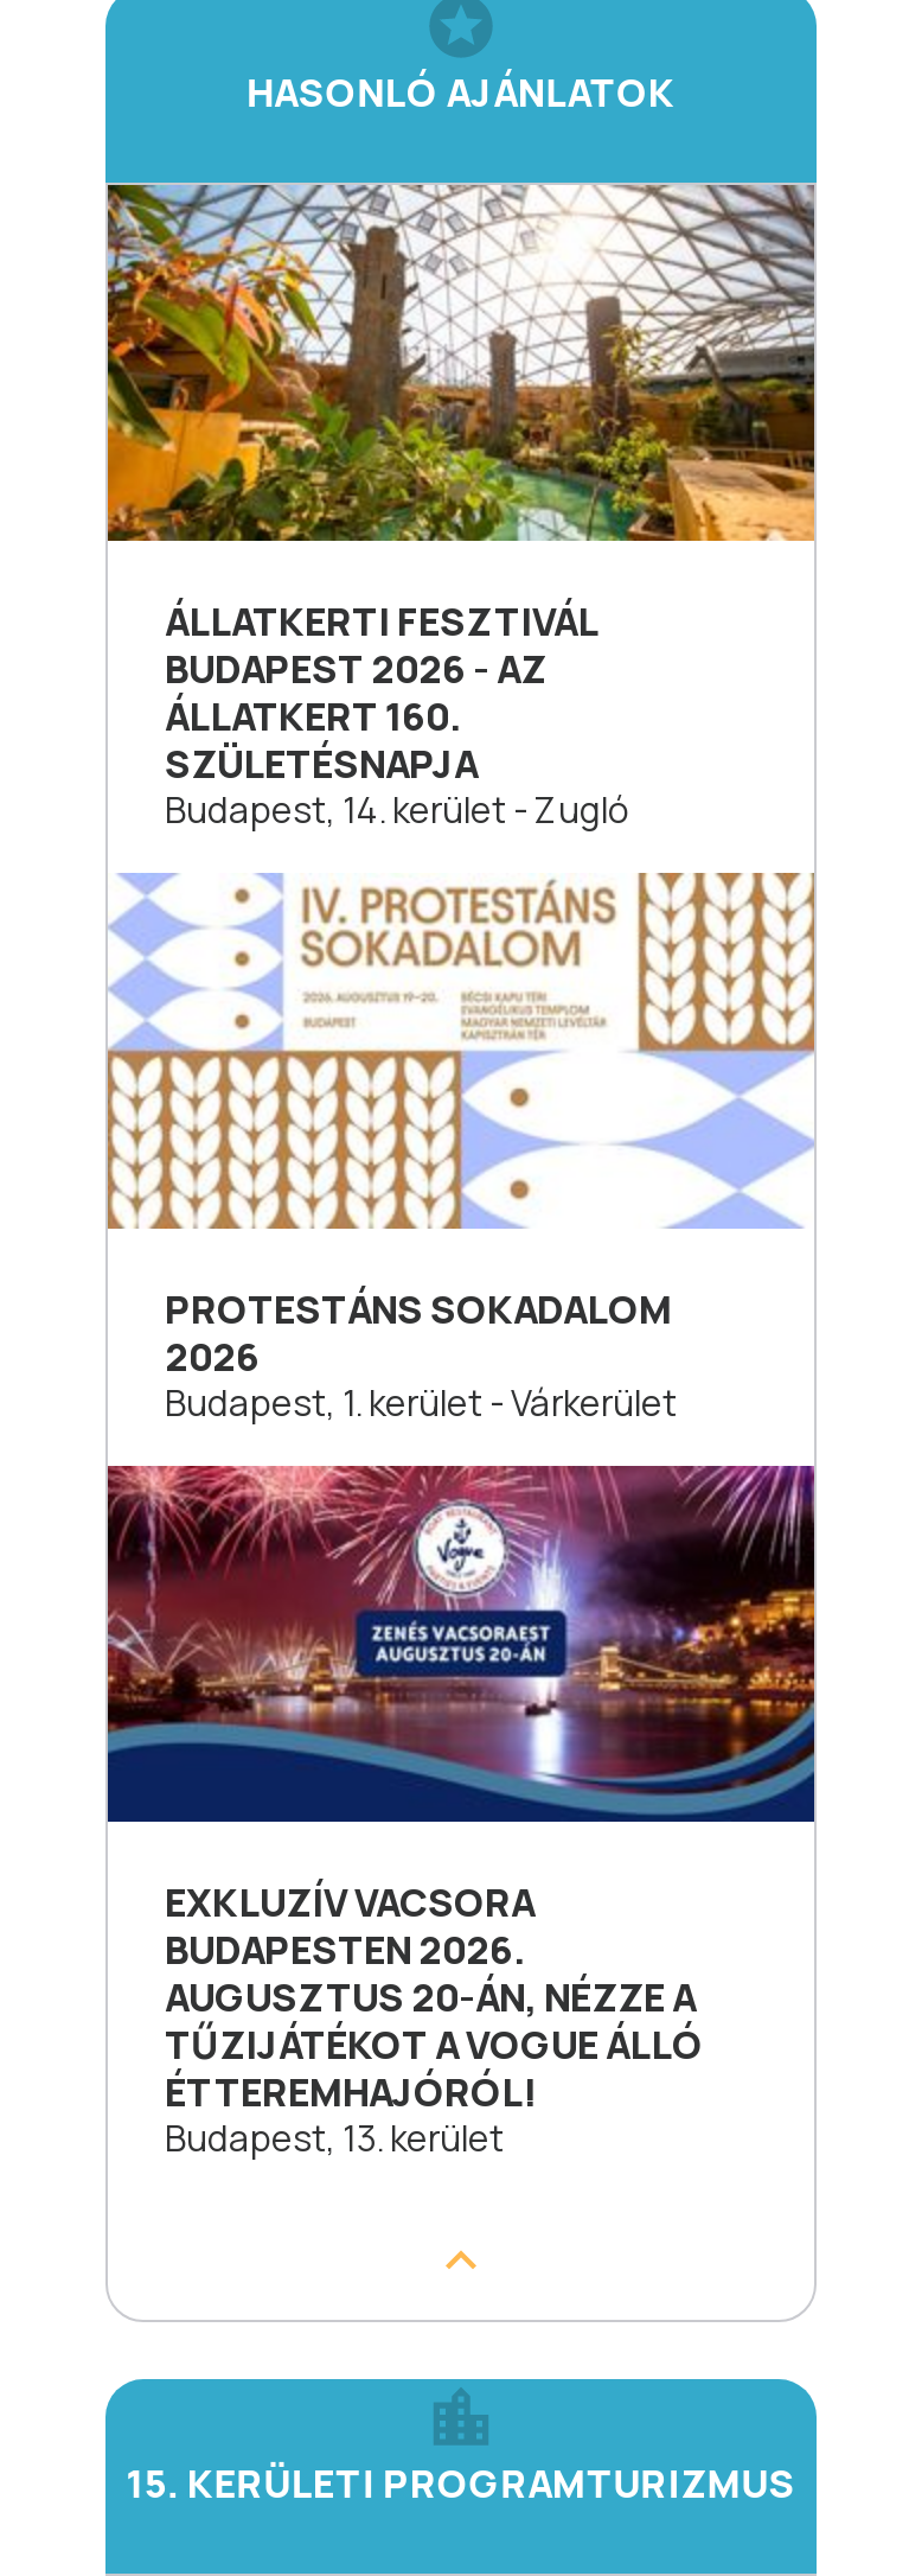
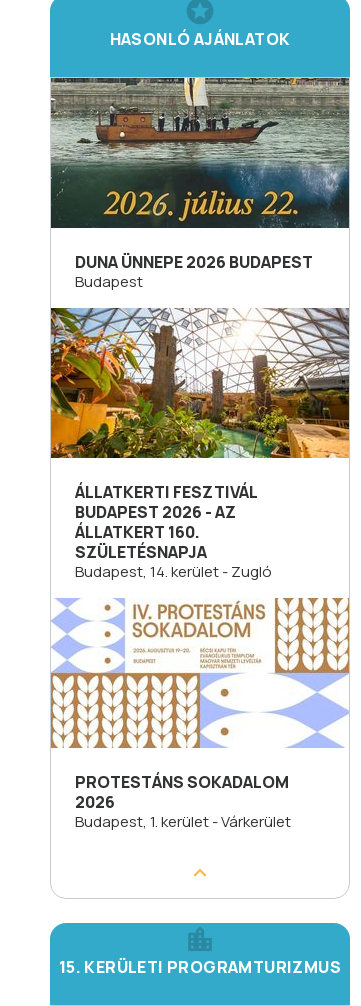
+ [image]
+ DUNA ÜNNEPE 2026 BUDAPEST
+ Budapest

moved down: [image] | ÁLLATKERTI FESZTIVÁL | BUDAPEST 2026 - AZ | ... | 2026 | Budapest, 1. kerület - Várkerület

- [image]
- EXKLUZÍV VACSORA
- BUDAPESTEN 2026.
- AUGUSZTUS 20-ÁN, NÉZZE A
- TŰZIJÁTÉKOT A VOGUE ÁLLÓ
- ÉTTEREMHAJÓRÓL!
- Budapest, 13. kerület
